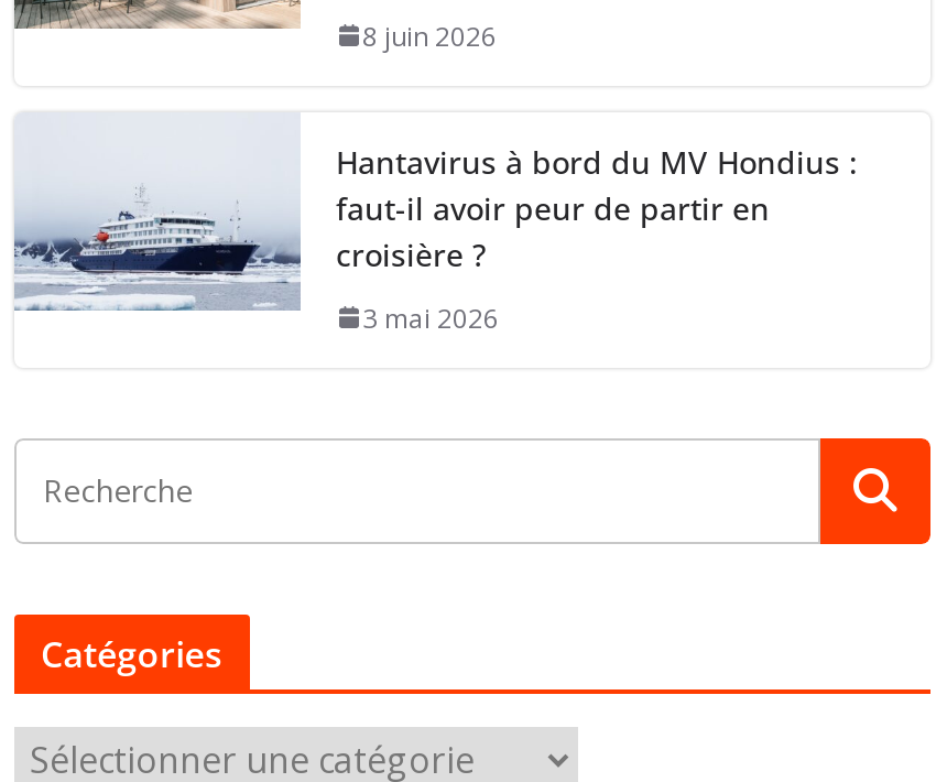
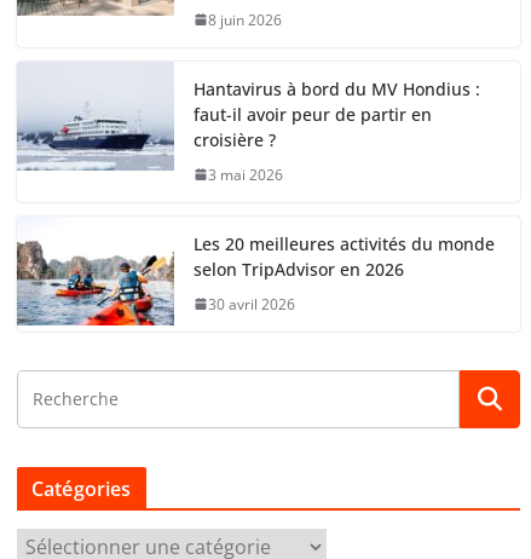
+ [image]
+ Les 20 meilleures activités du monde
+ selon TripAdvisor en 2026
+ 30 avril 2026
